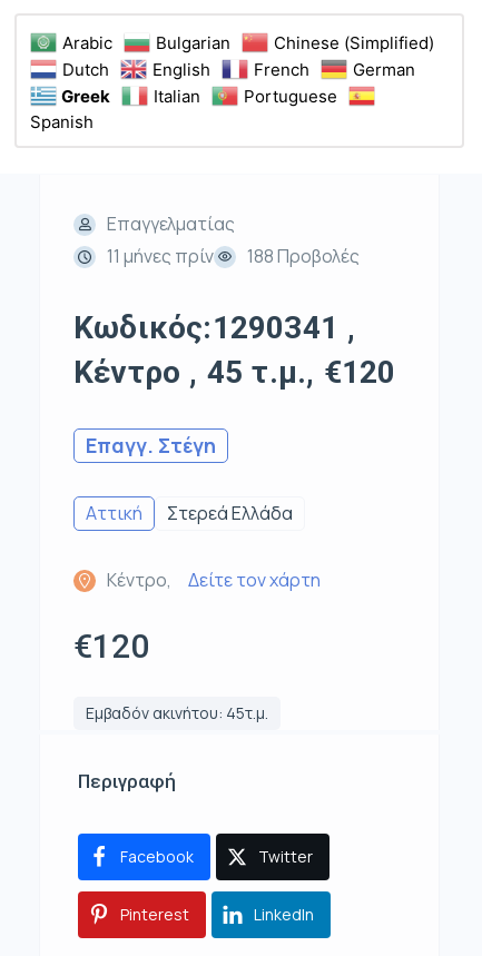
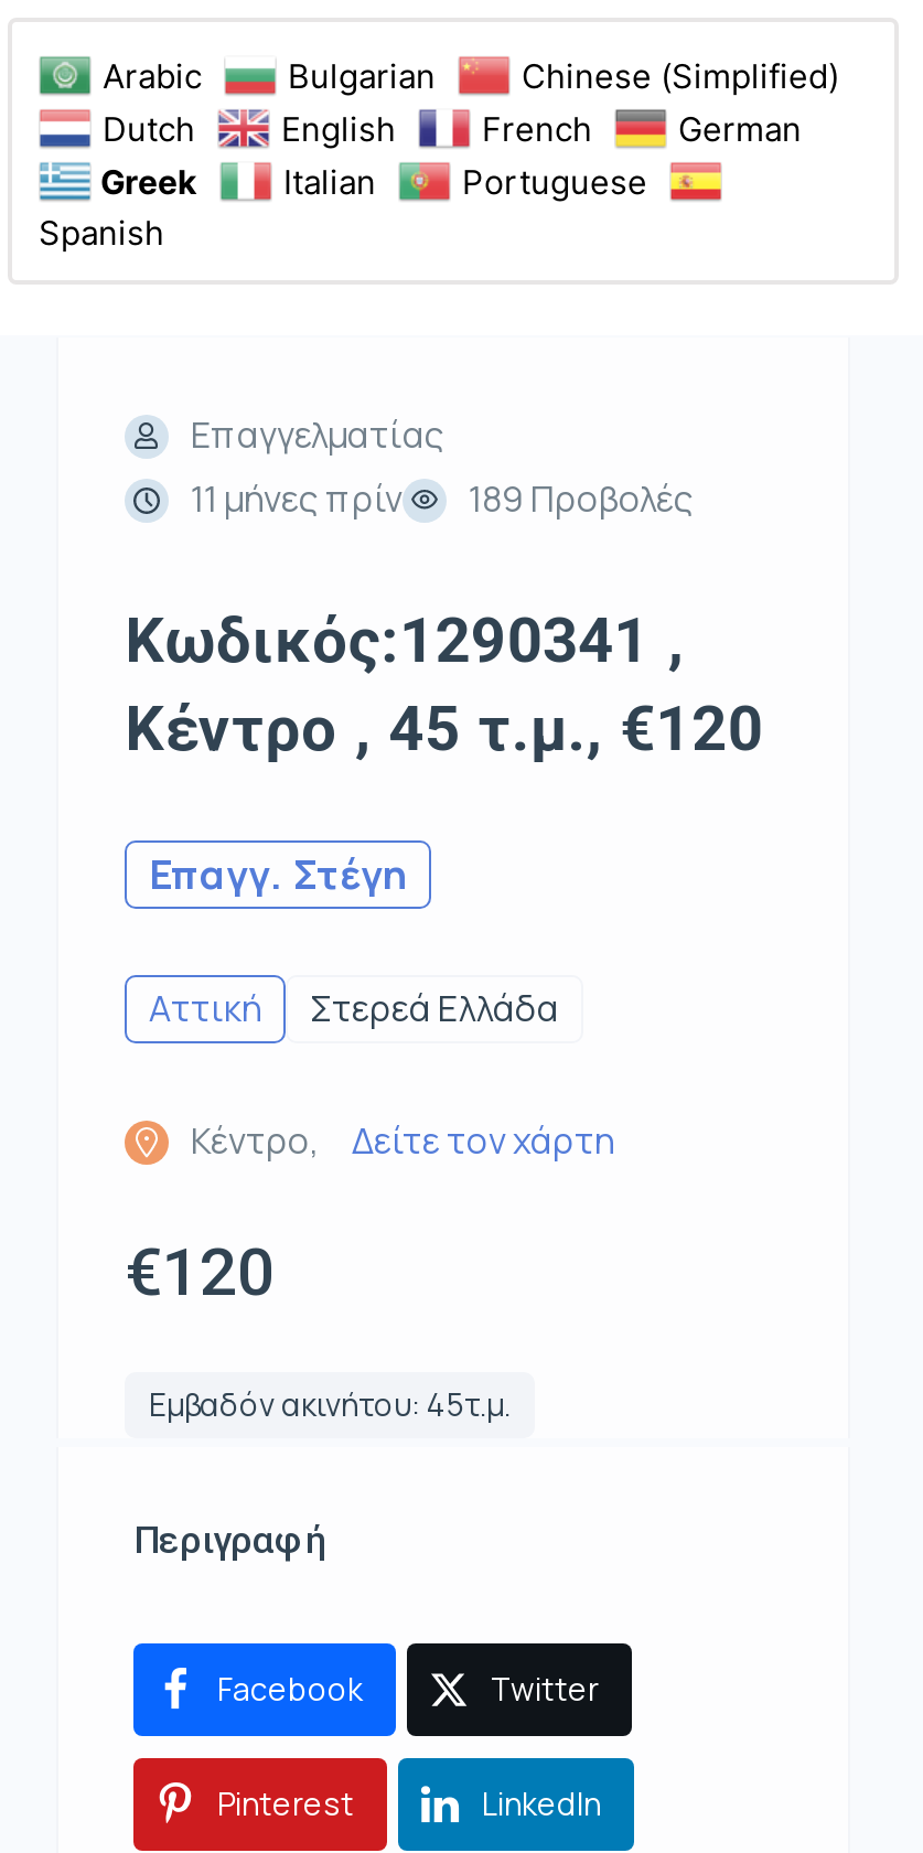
- 11 μήνες πρίν 188 Προβολές
+ 11 μήνες πρίν 189 Προβολές
